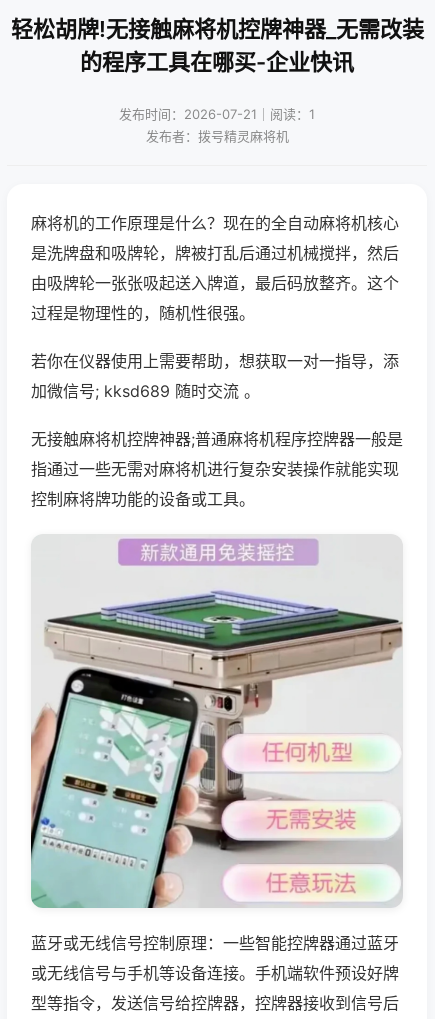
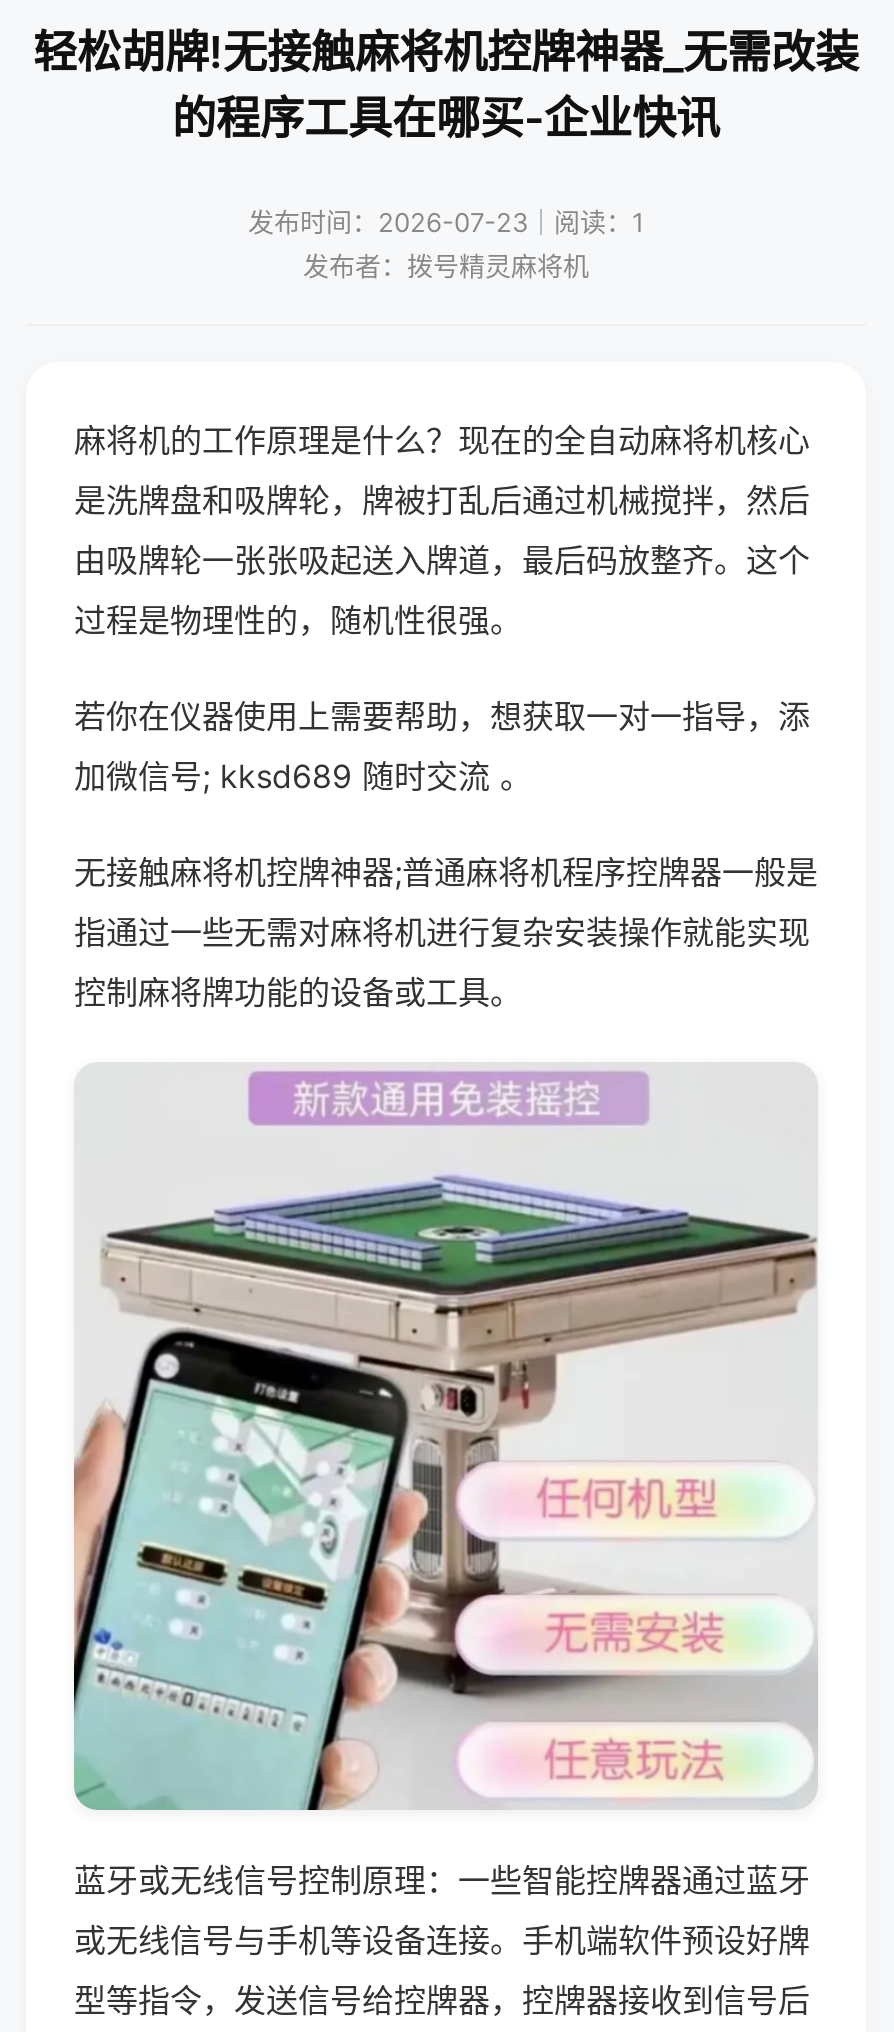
- 发布时间：2026-07-21｜阅读：1
+ 发布时间：2026-07-23｜阅读：1
